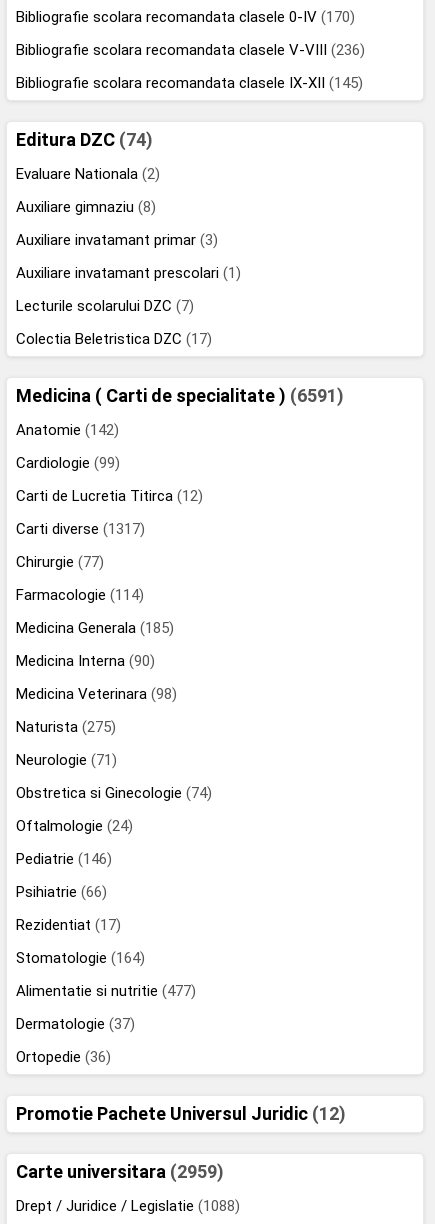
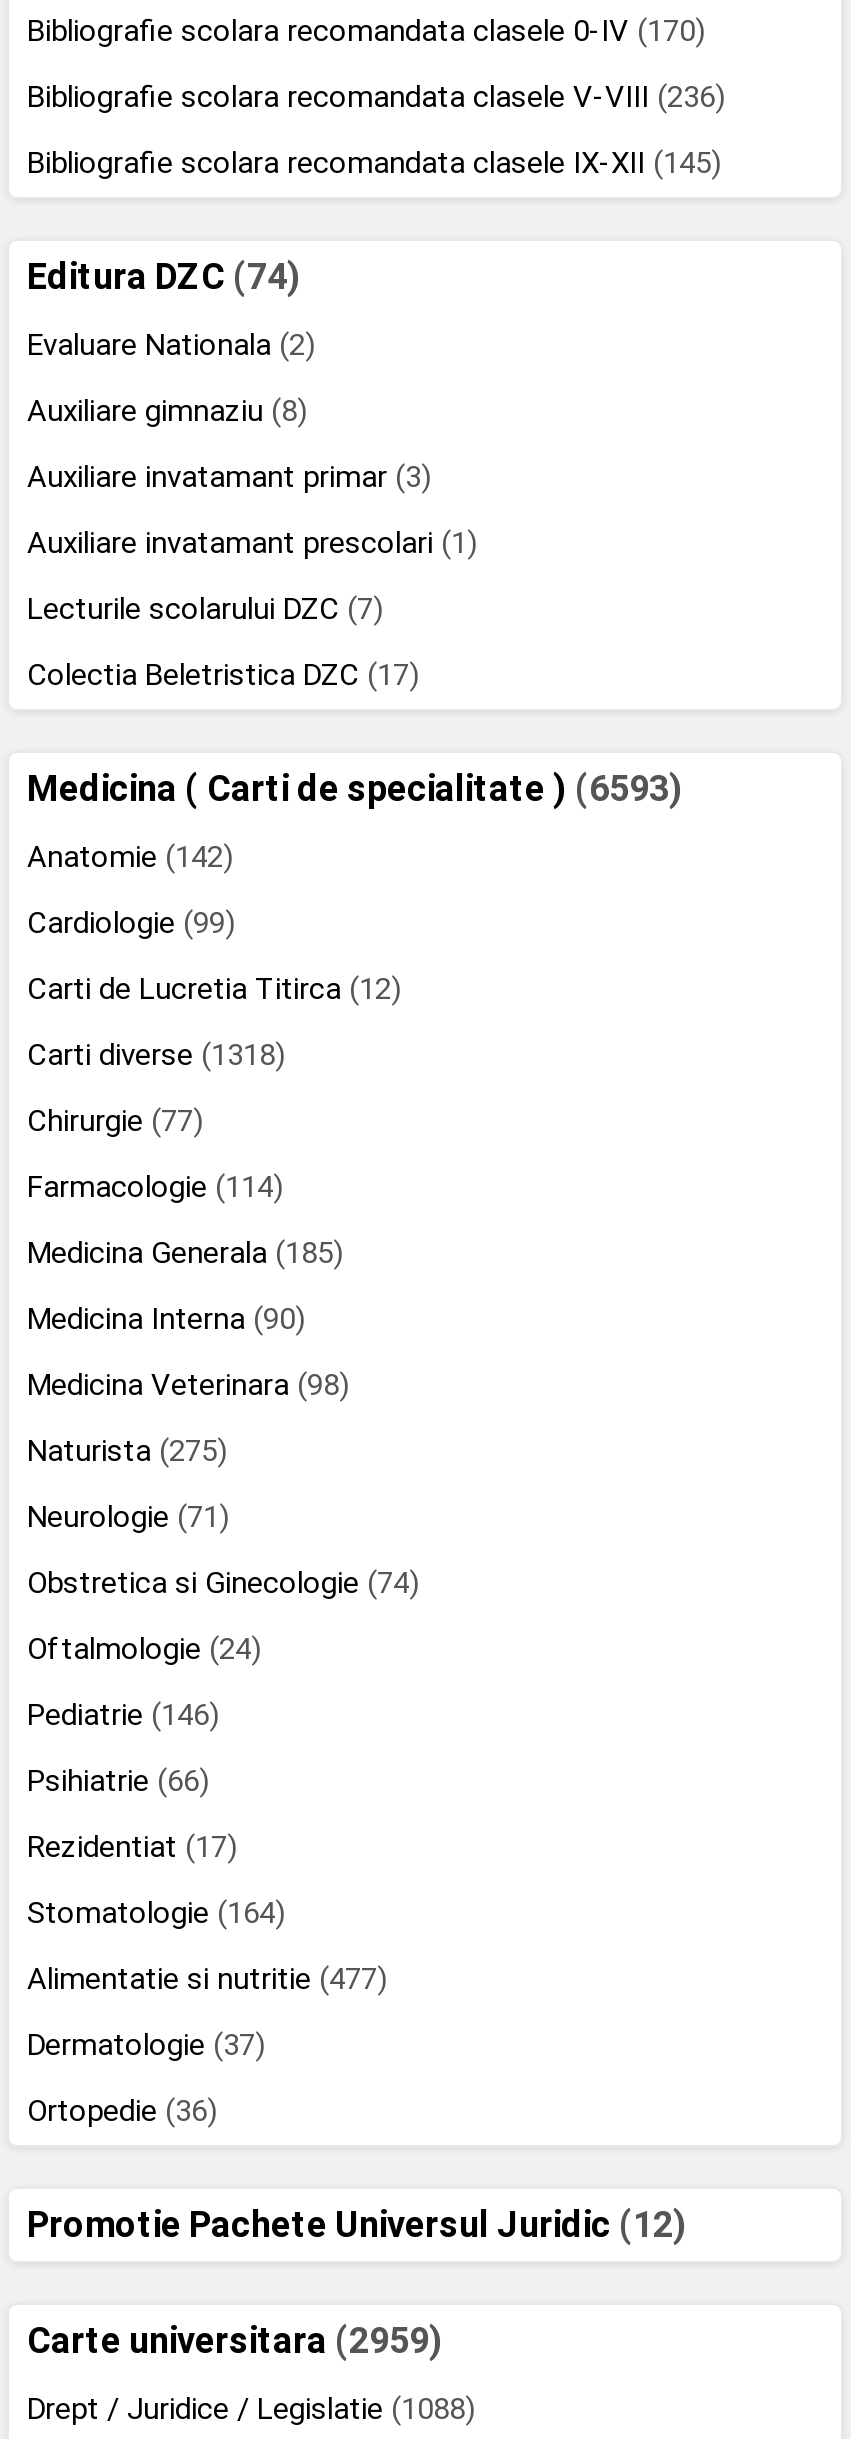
- Medicina ( Carti de specialitate ) (6591)
+ Medicina ( Carti de specialitate ) (6593)

- Carti diverse (1317)
+ Carti diverse (1318)
